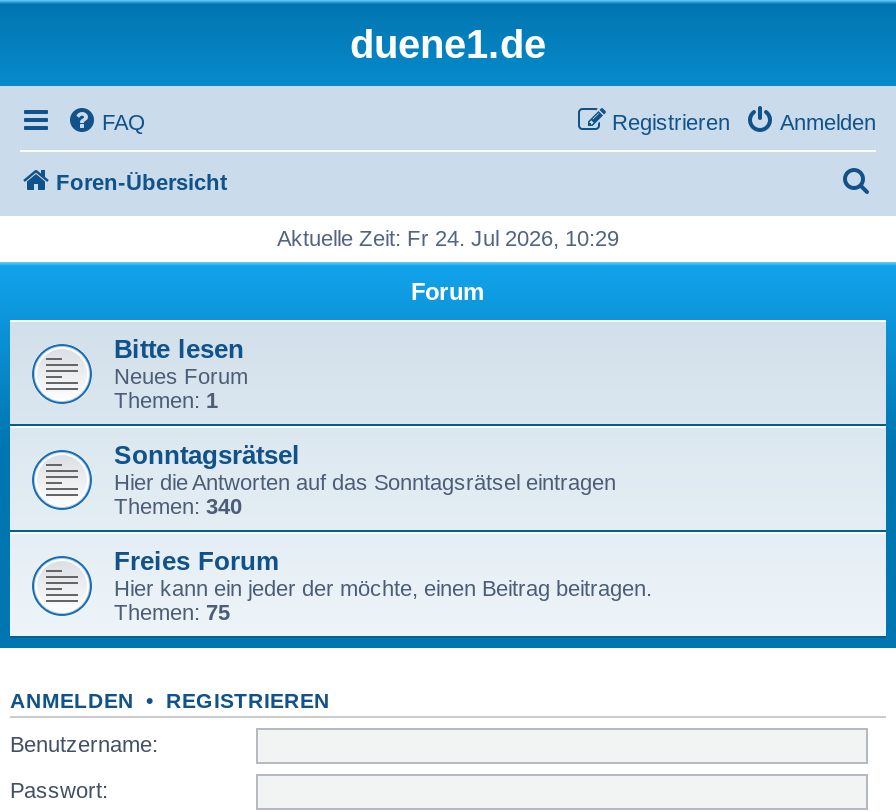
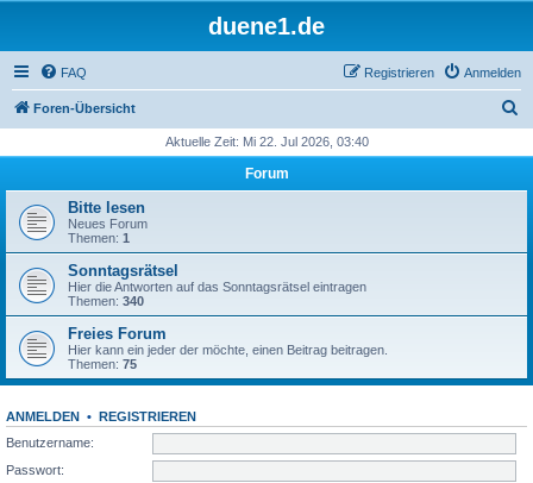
- Aktuelle Zeit: Fr 24. Jul 2026, 10:29
+ Aktuelle Zeit: Mi 22. Jul 2026, 03:40
